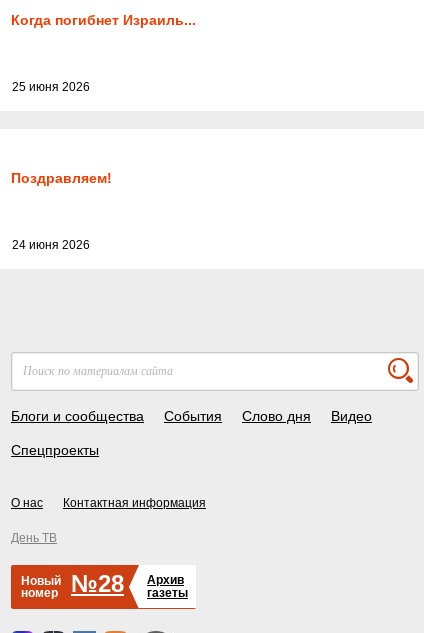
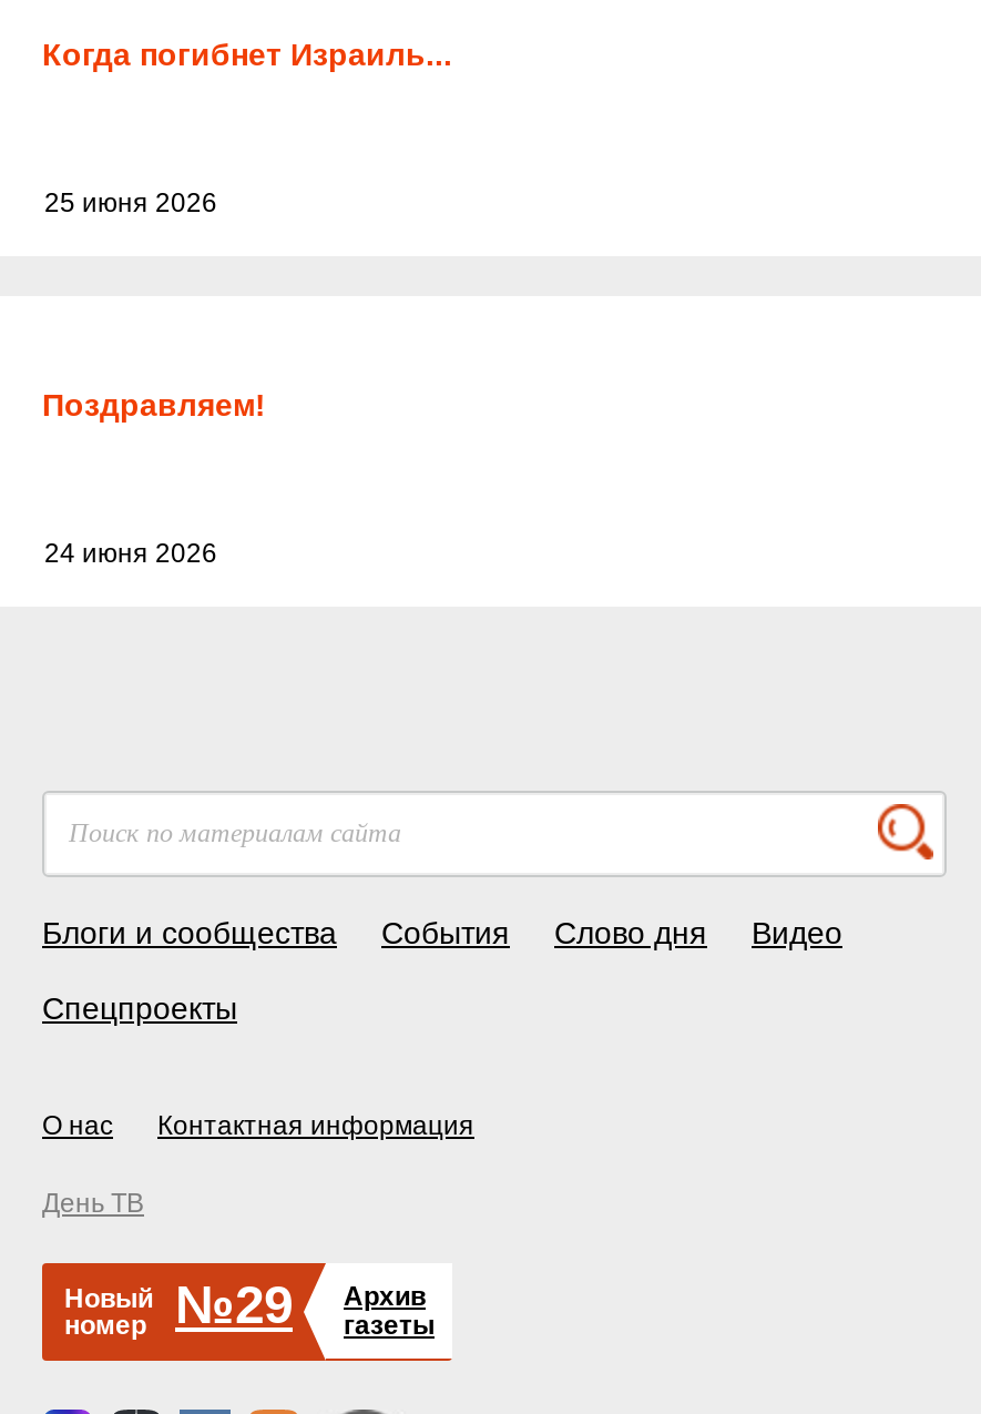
- Новый номер №28 Архив газеты
+ Новый номер №29 Архив газеты
